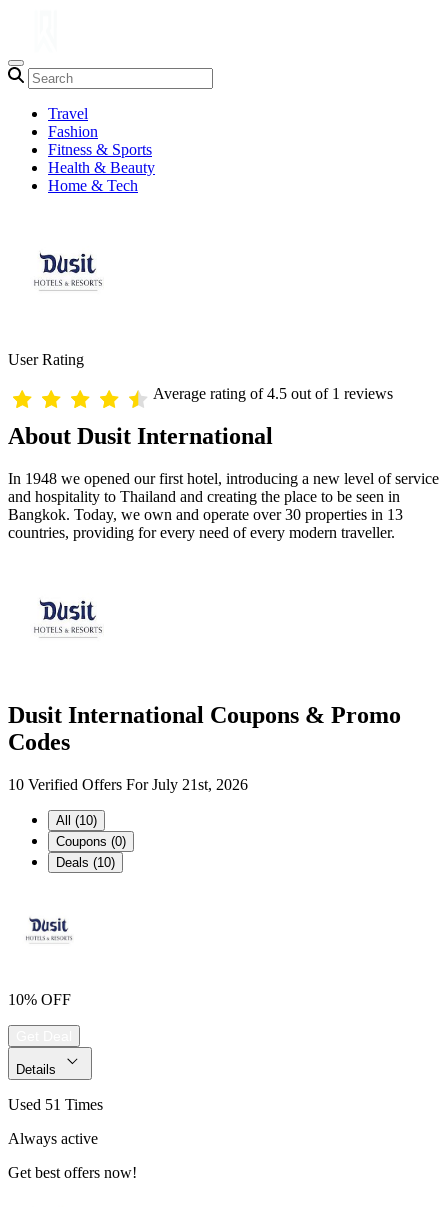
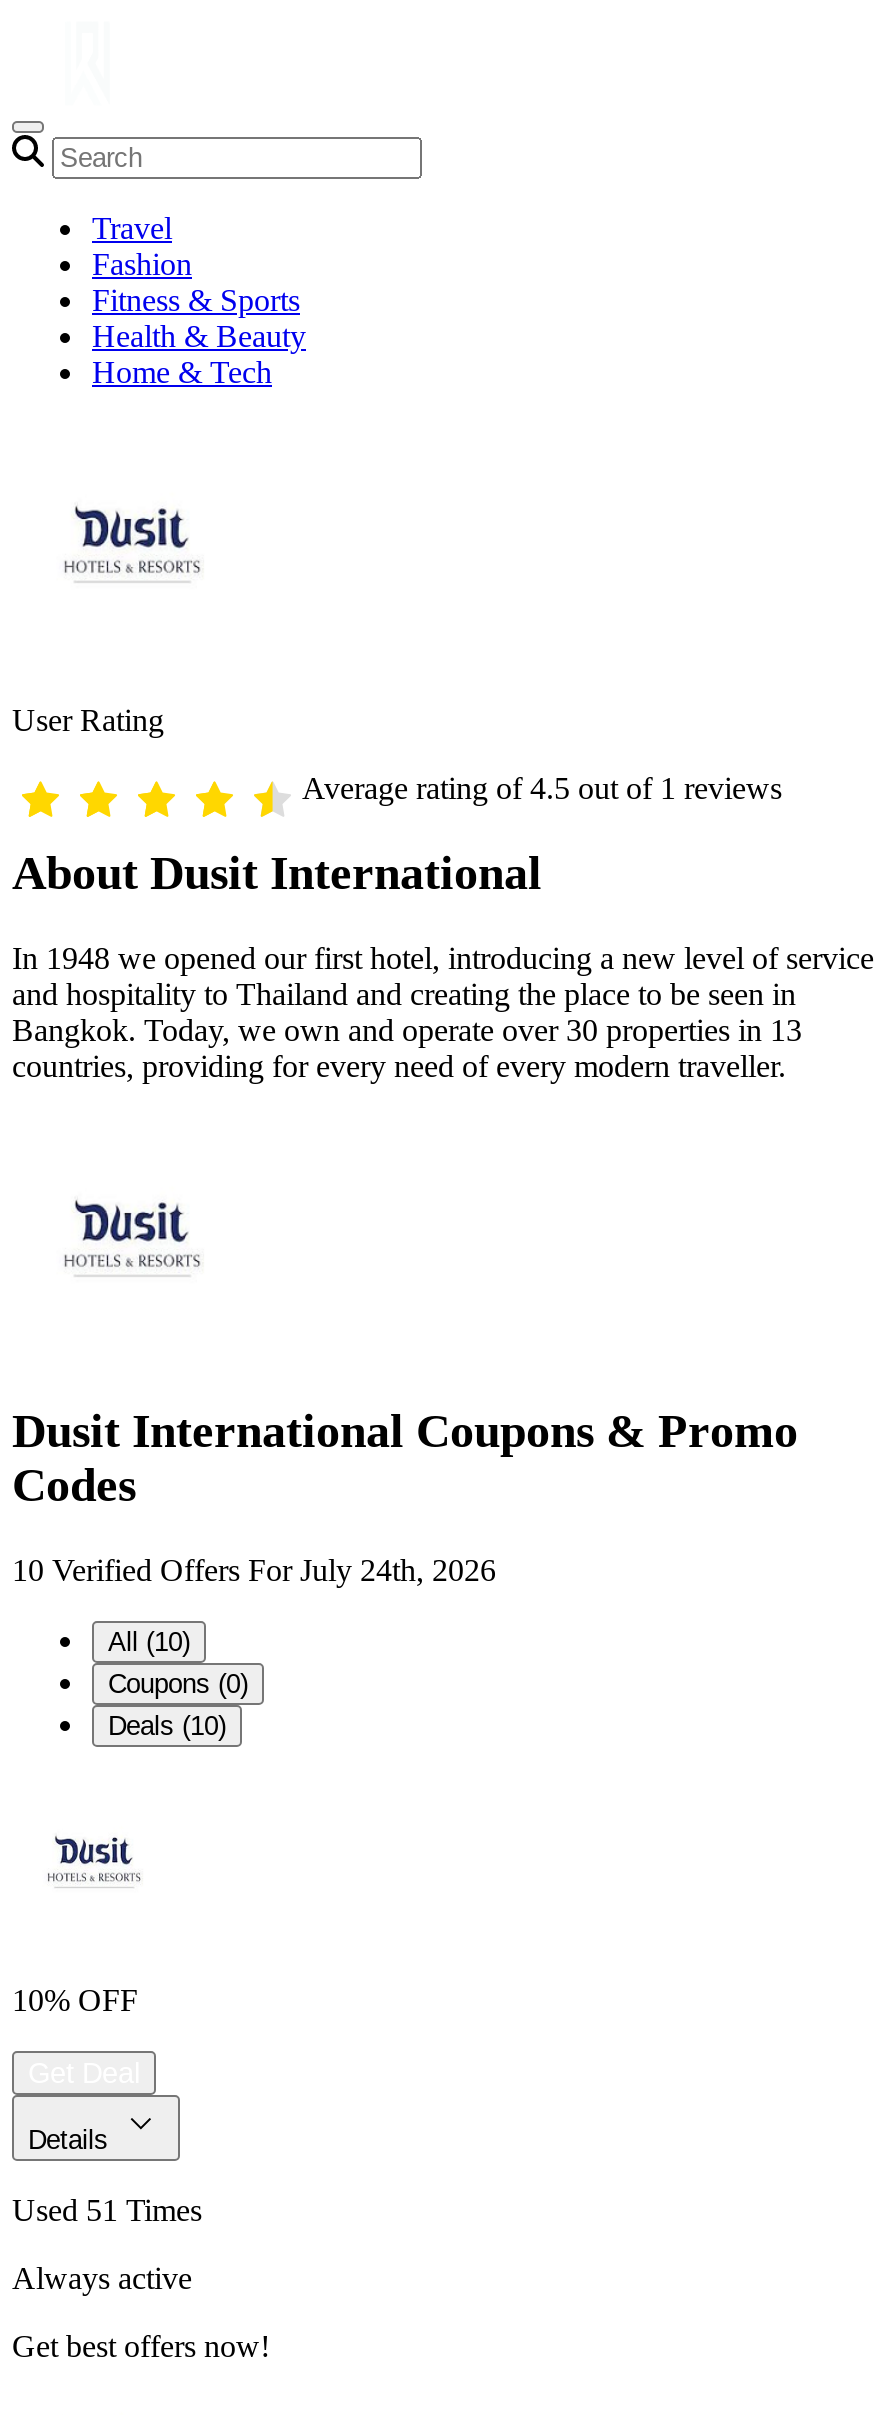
- 10 Verified Offers For July 21st, 2026
+ 10 Verified Offers For July 24th, 2026
